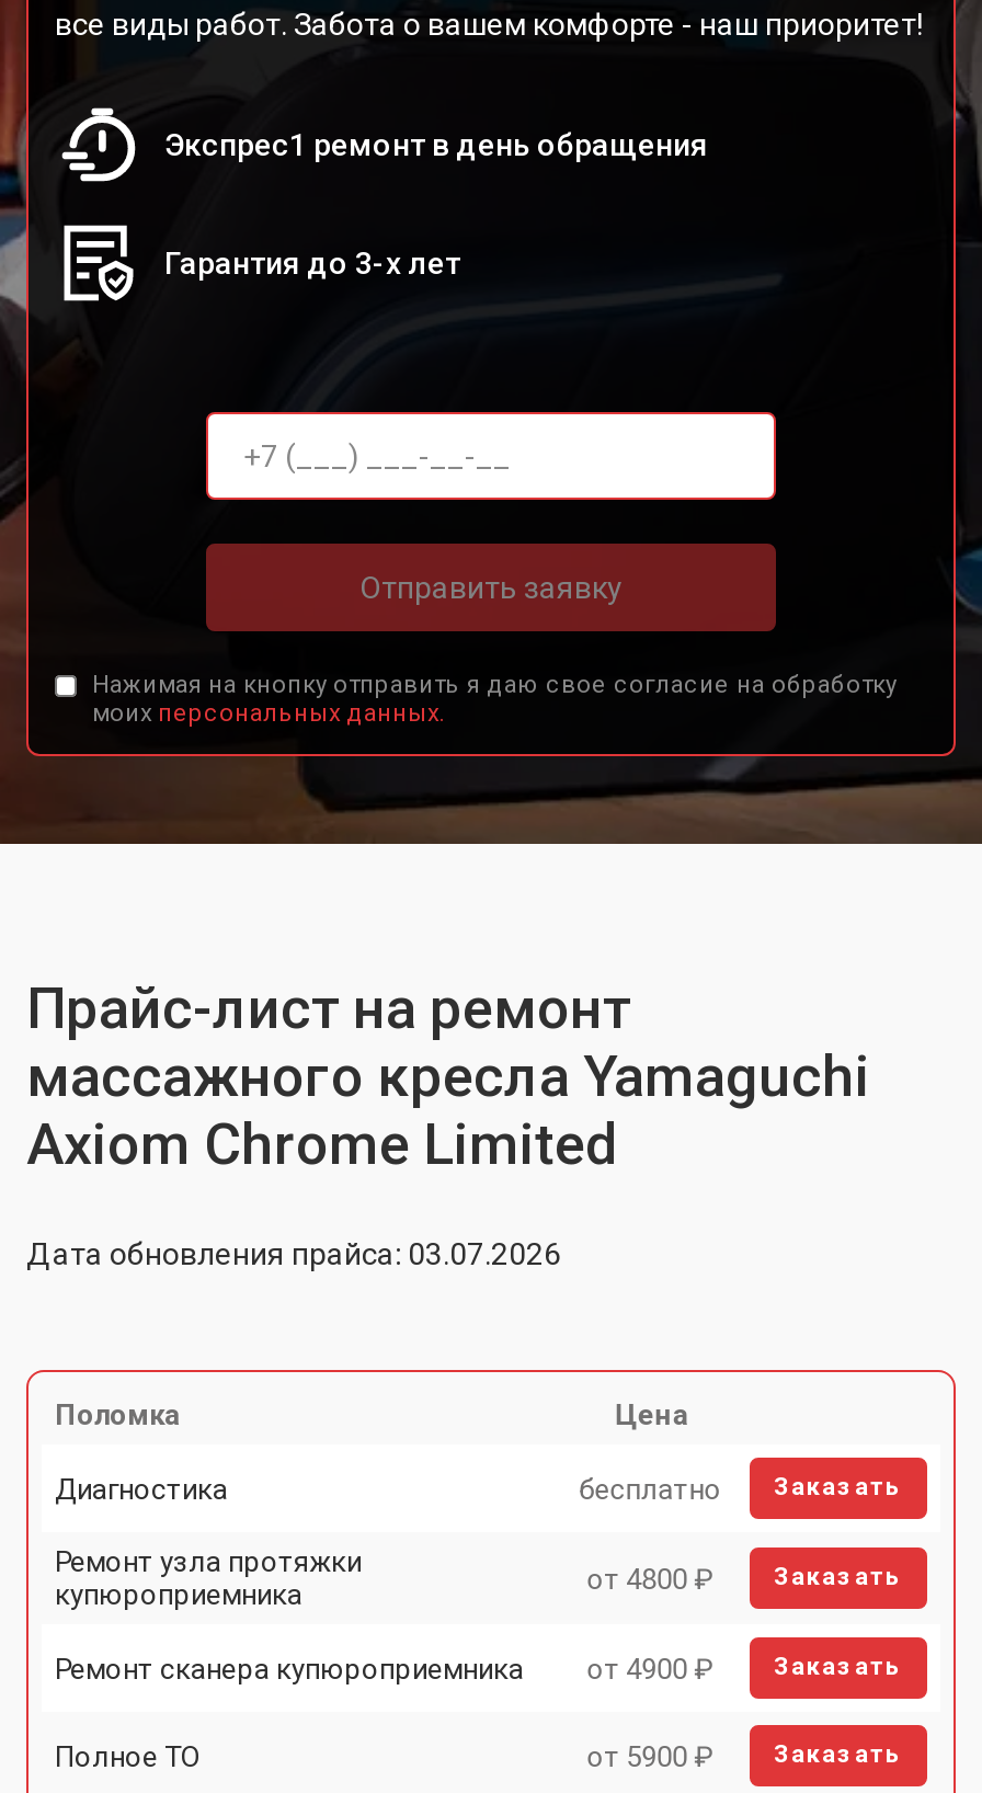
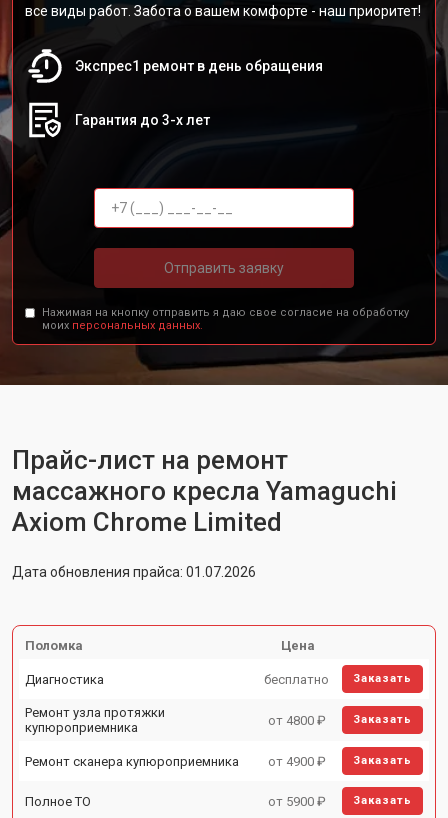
- Дата обновления прайса: 03.07.2026
+ Дата обновления прайса: 01.07.2026
